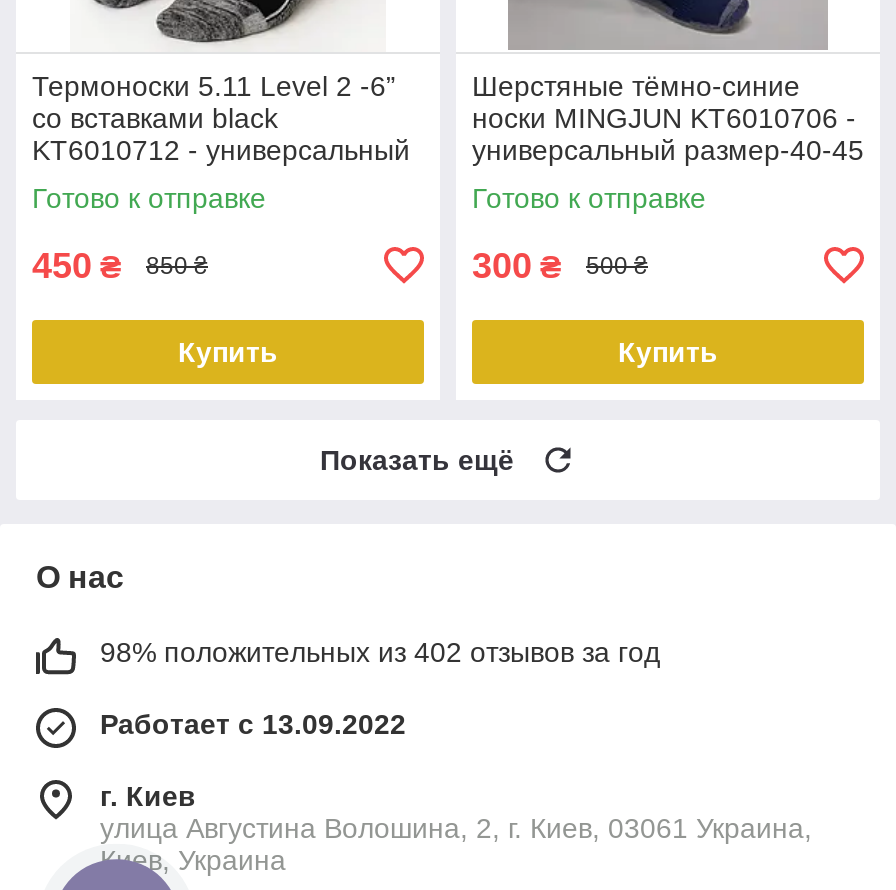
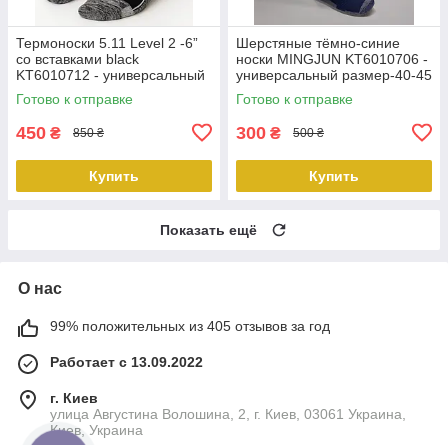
- 98% положительных из 402 отзывов за год
+ 99% положительных из 405 отзывов за год
